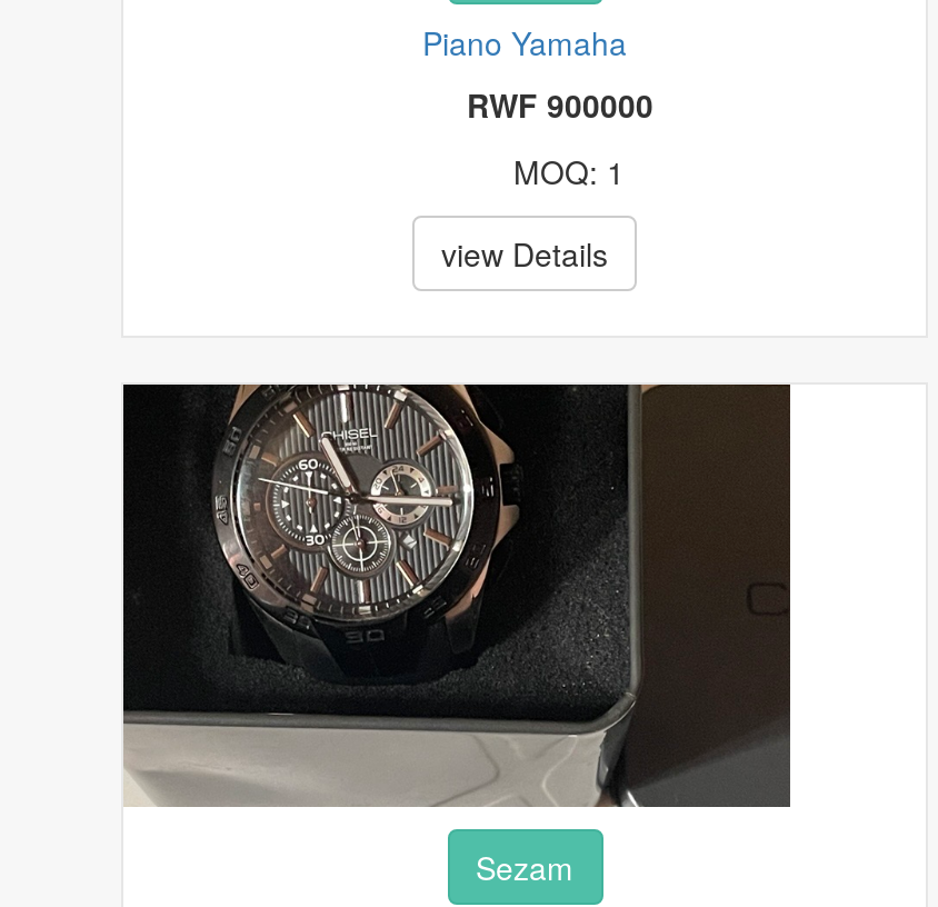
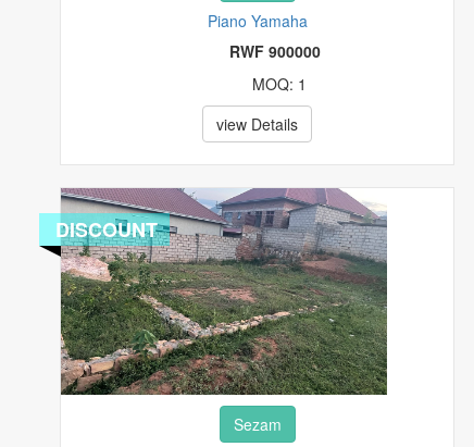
+ DISCOUNT

- [image]
+ [image]
